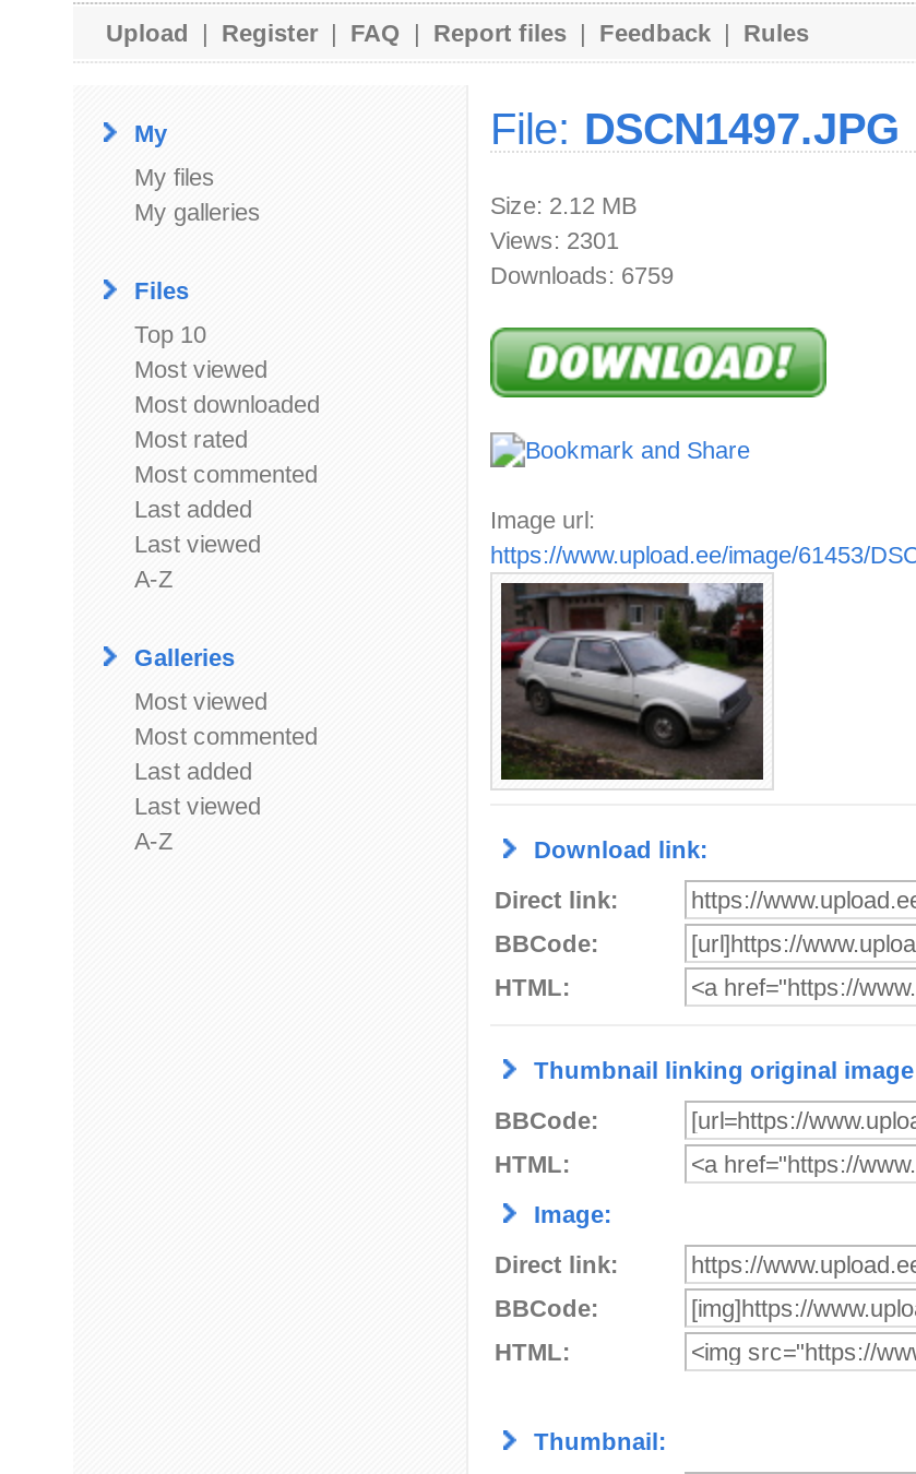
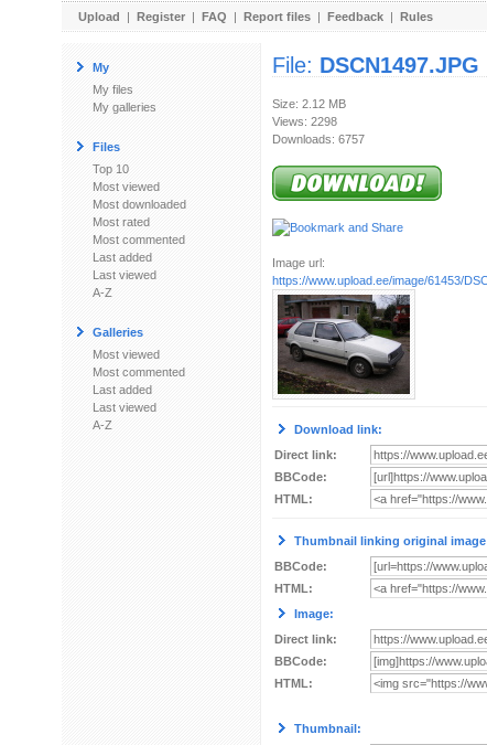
- Views: 2301
+ Views: 2298

- Downloads: 6759
+ Downloads: 6757
